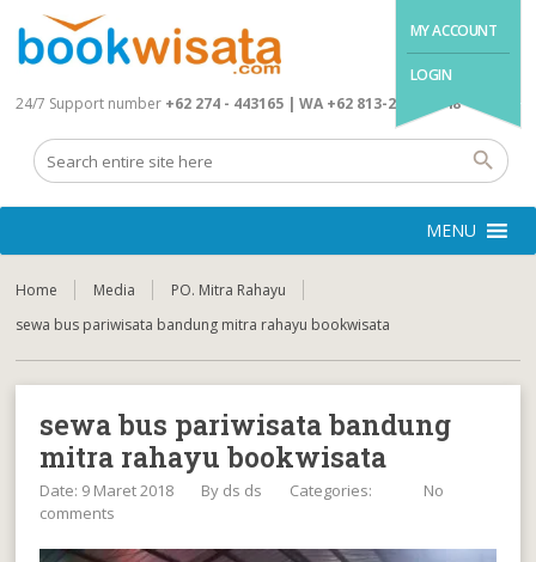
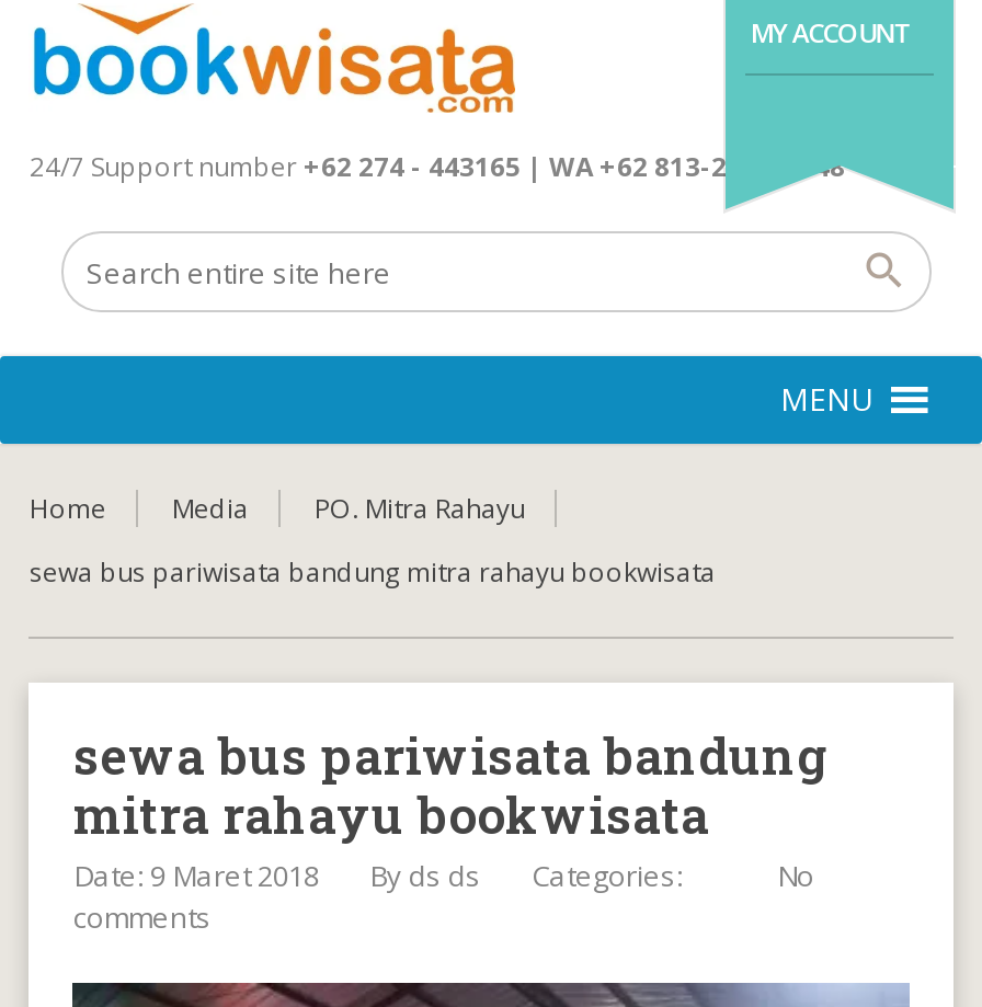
- LOGIN
